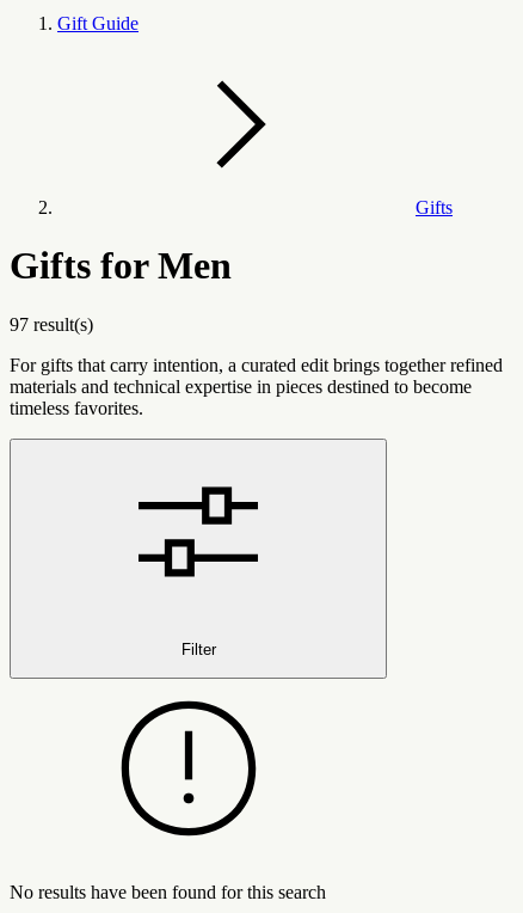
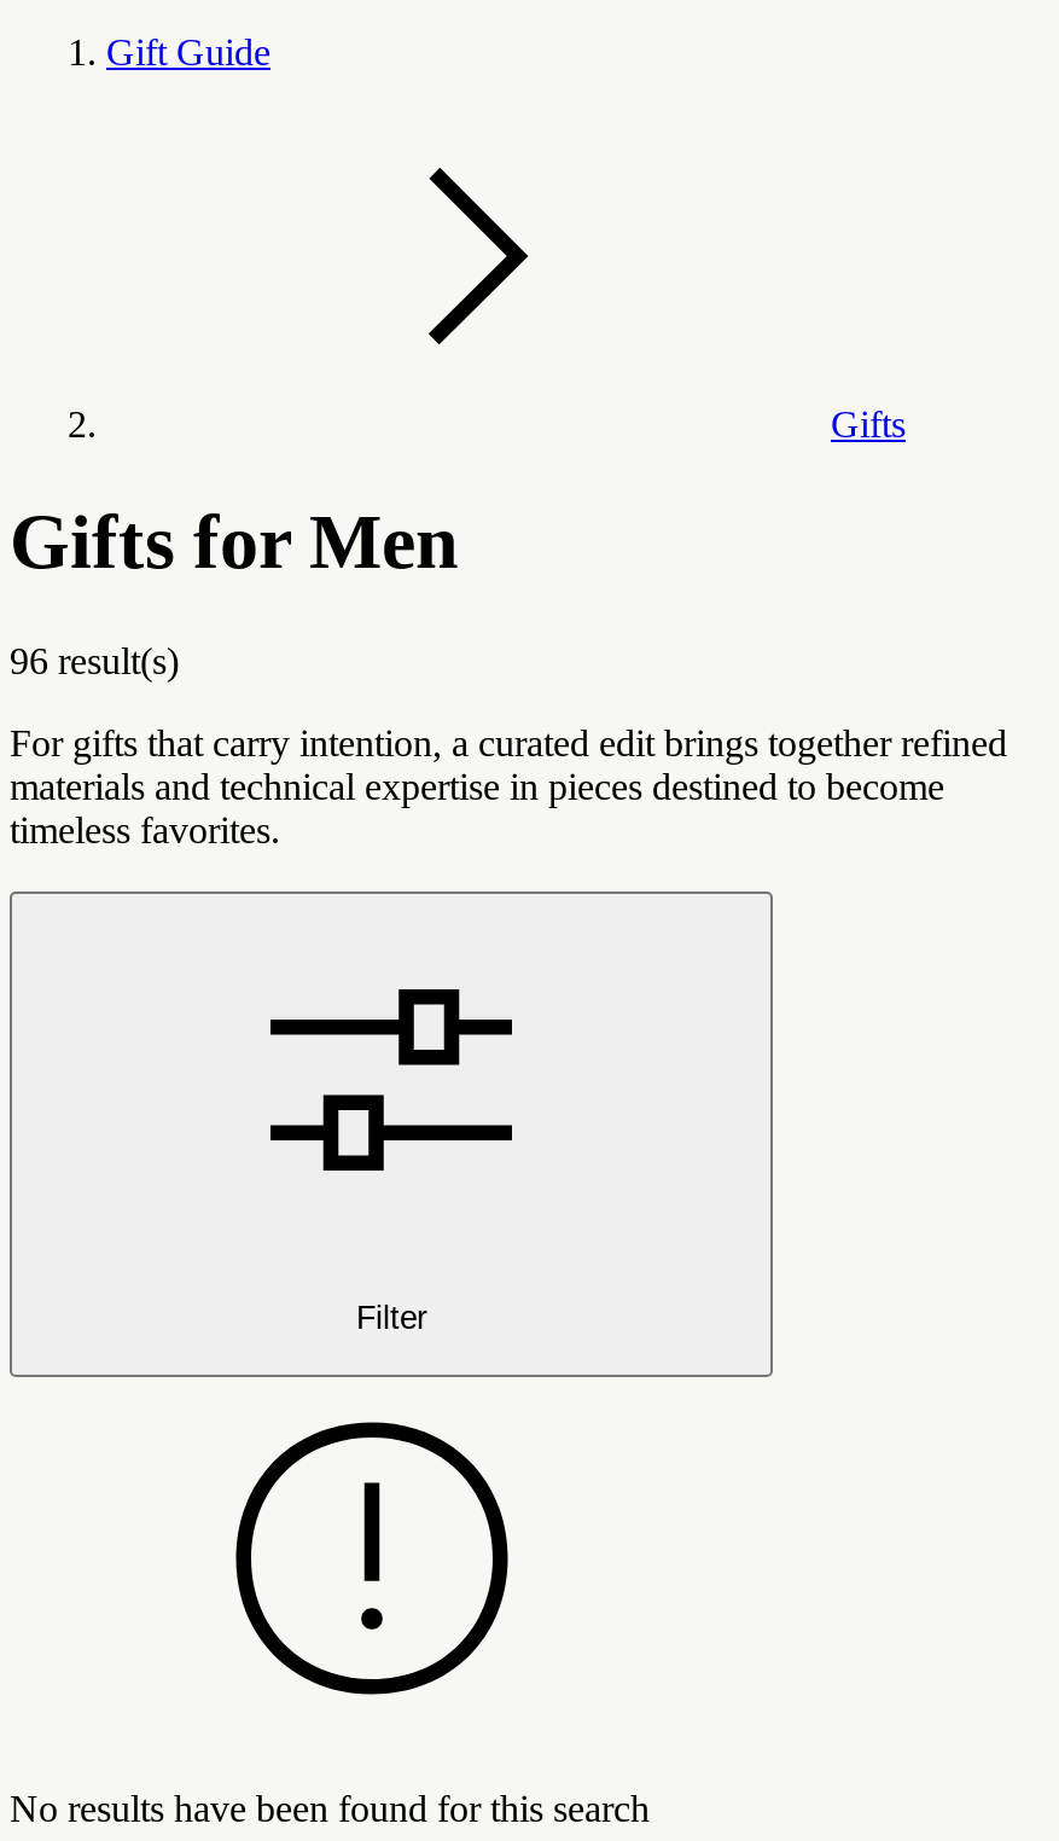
- 97 result(s)
+ 96 result(s)
